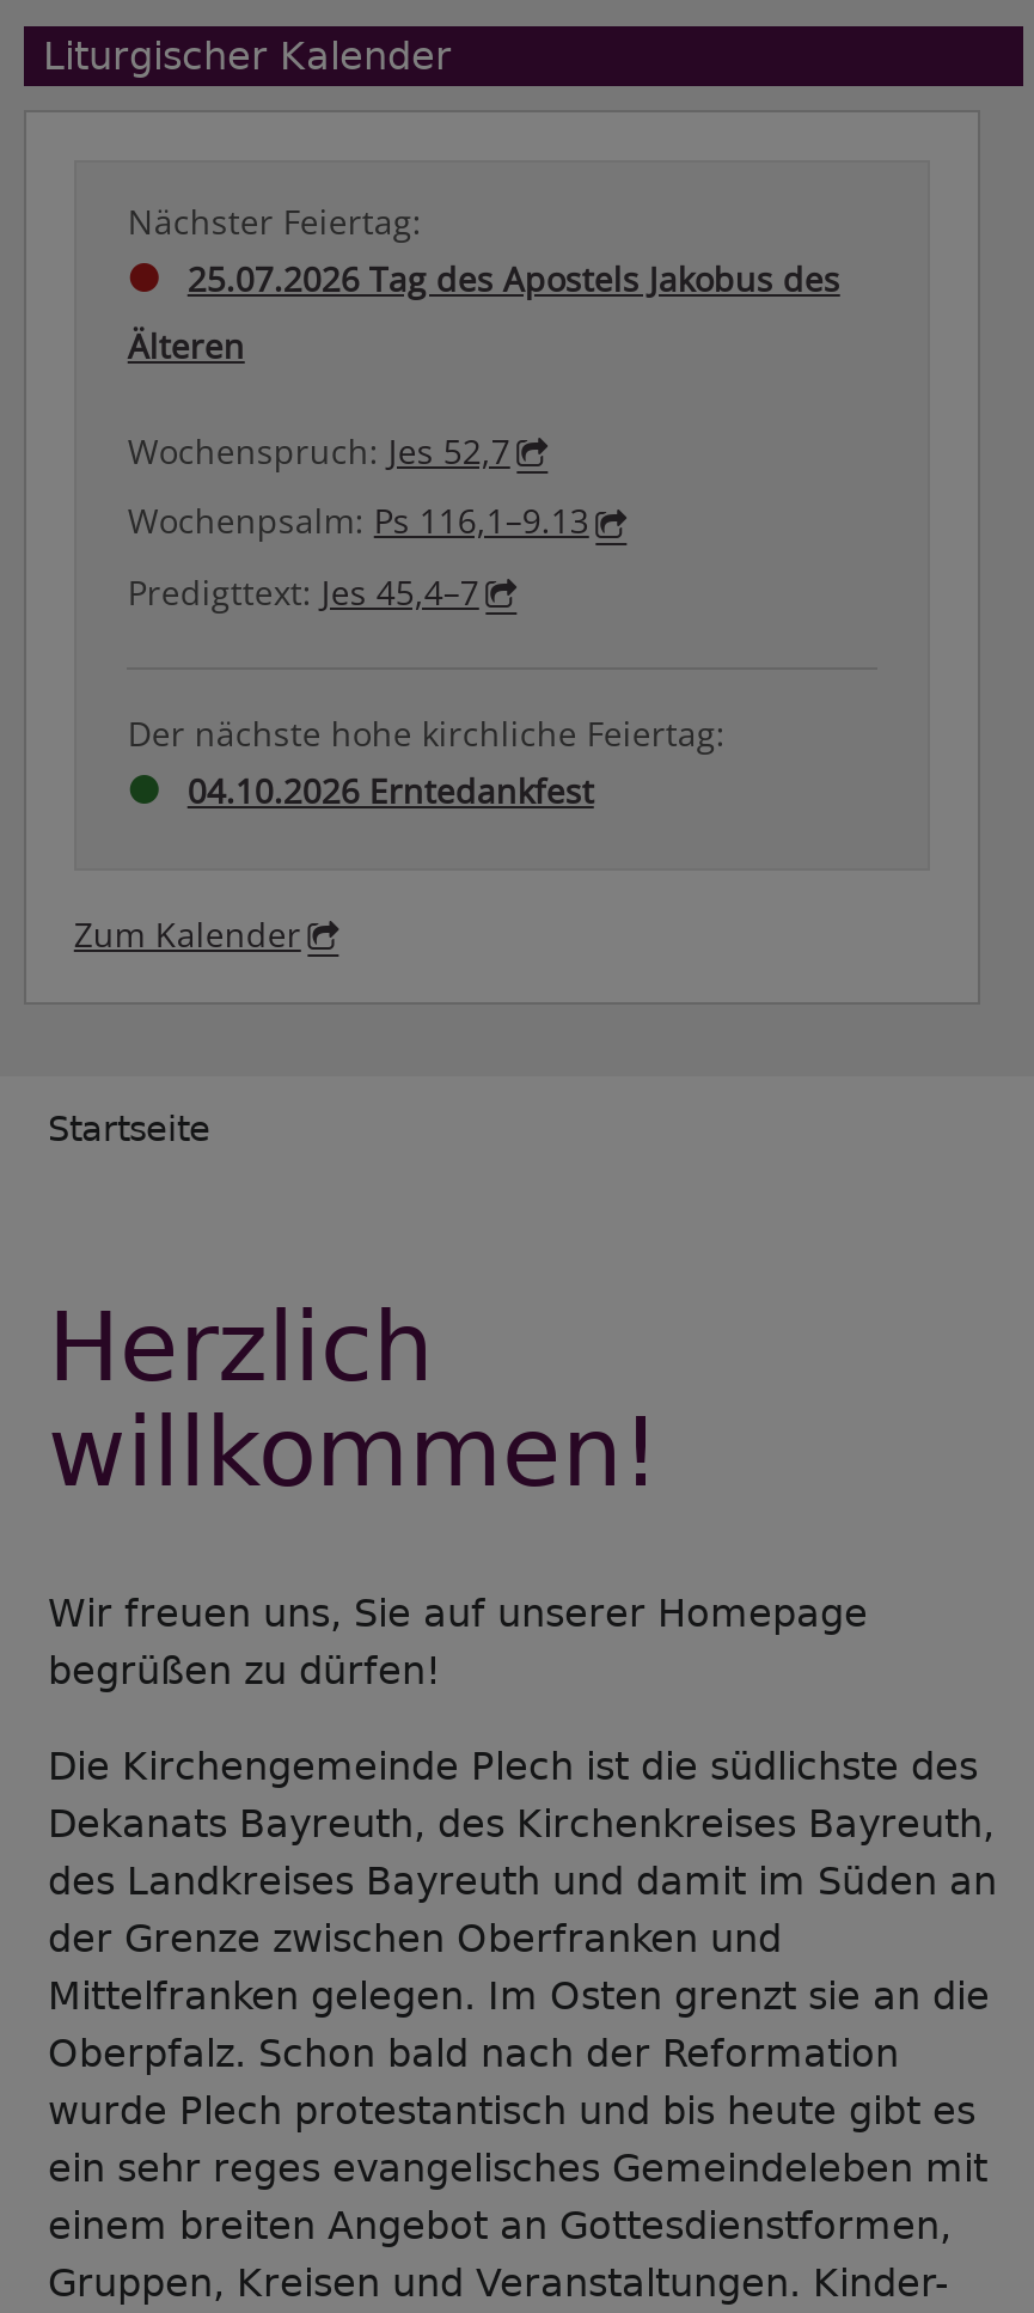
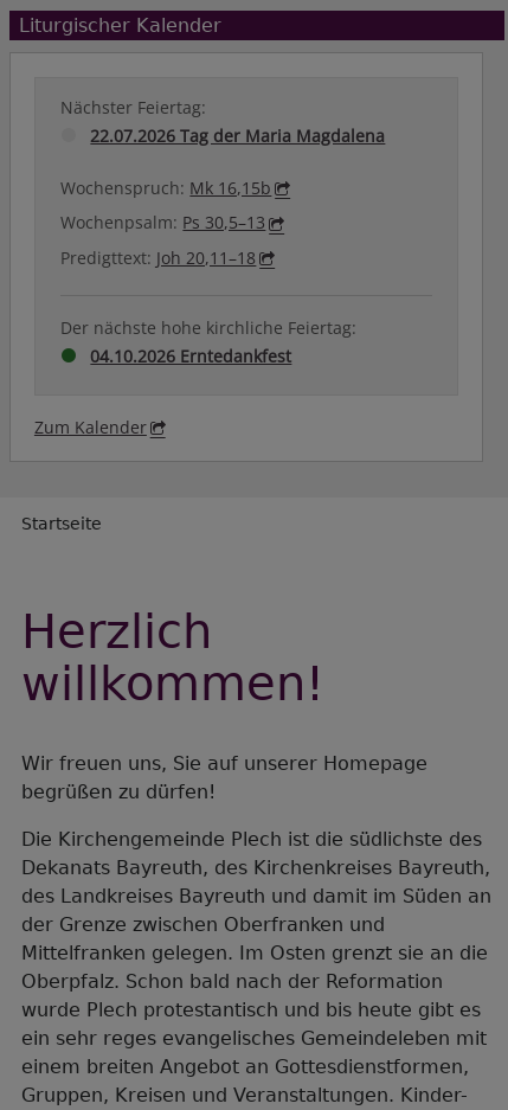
- 25.07.2026 Tag des Apostels Jakobus des
- Älteren
- Wochenspruch: Jes 52,7
- Wochenpsalm: Ps 116,1–9.13
- Predigttext: Jes 45,4–7
+ 22.07.2026 Tag der Maria Magdalena
+ Wochenspruch: Mk 16,15b
+ Wochenpsalm: Ps 30,5–13
+ Predigttext: Joh 20,11–18
